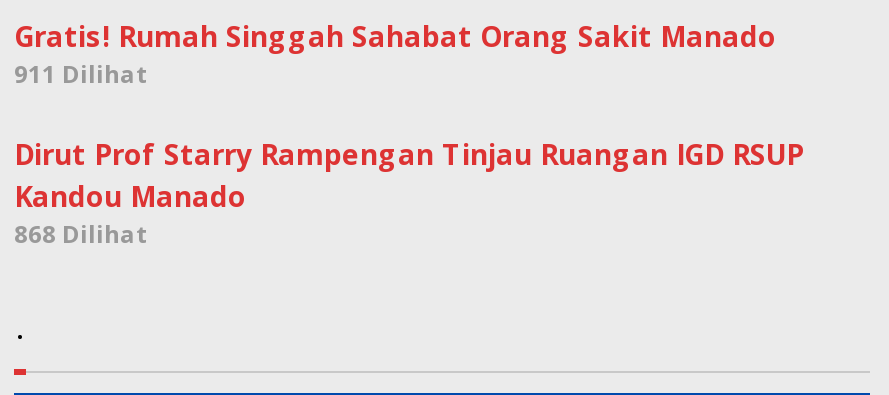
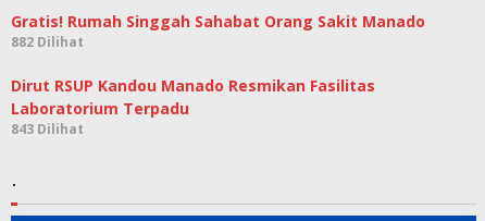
- 911 Dilihat
+ 882 Dilihat

- Dirut Prof Starry Rampengan Tinjau Ruangan IGD RSUP
- Kandou Manado
- 868 Dilihat
+ Dirut RSUP Kandou Manado Resmikan Fasilitas
+ Laboratorium Terpadu
+ 843 Dilihat
